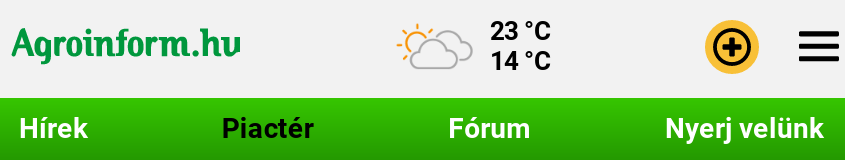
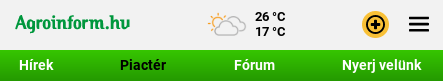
- 23 °C
+ 26 °C

- 14 °C
+ 17 °C
